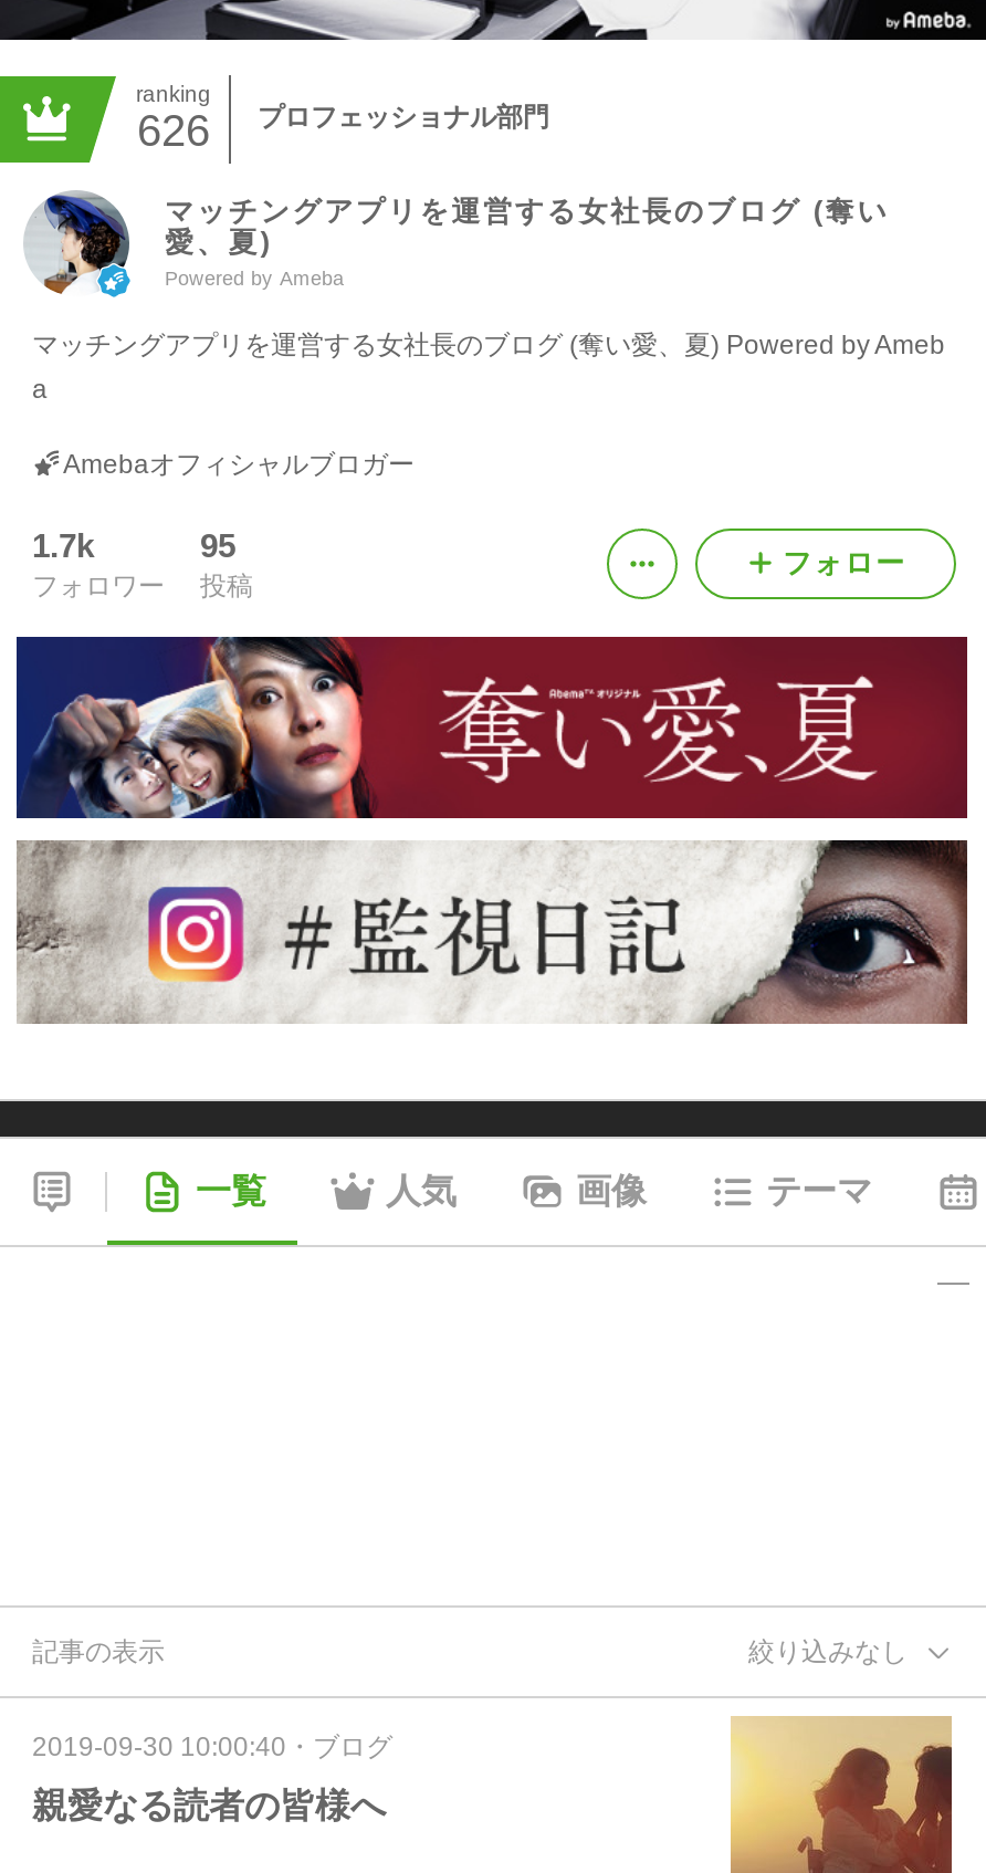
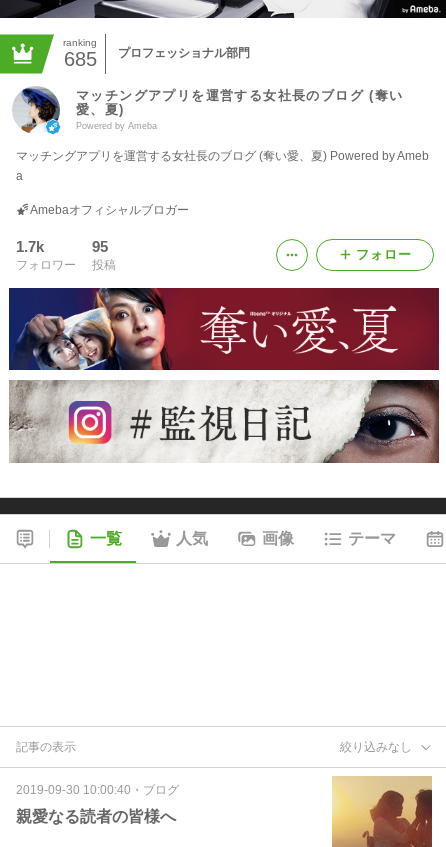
- 626 プロフェッショナル部門
+ 685 プロフェッショナル部門
